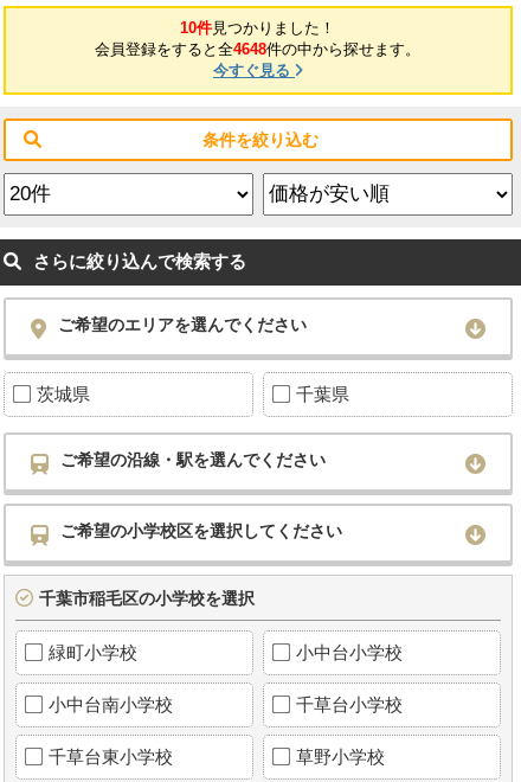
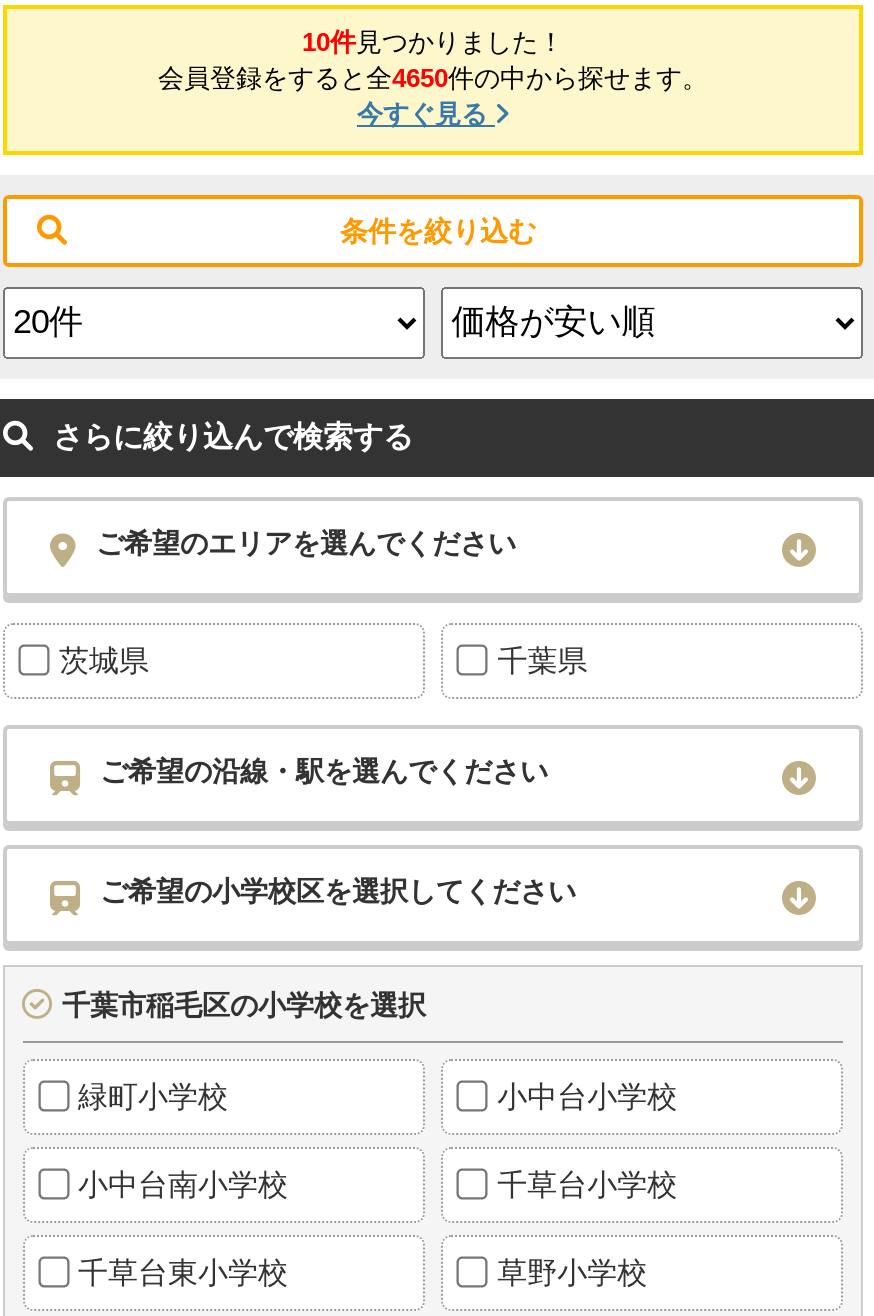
- 会員登録をすると全4648件の中から探せます。
+ 会員登録をすると全4650件の中から探せます。
